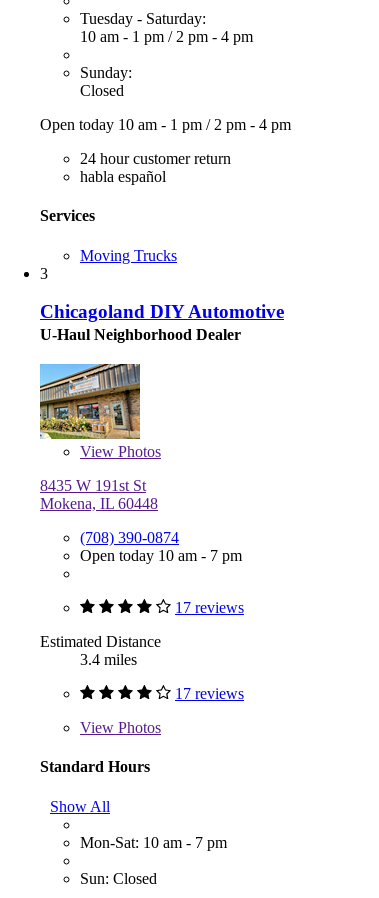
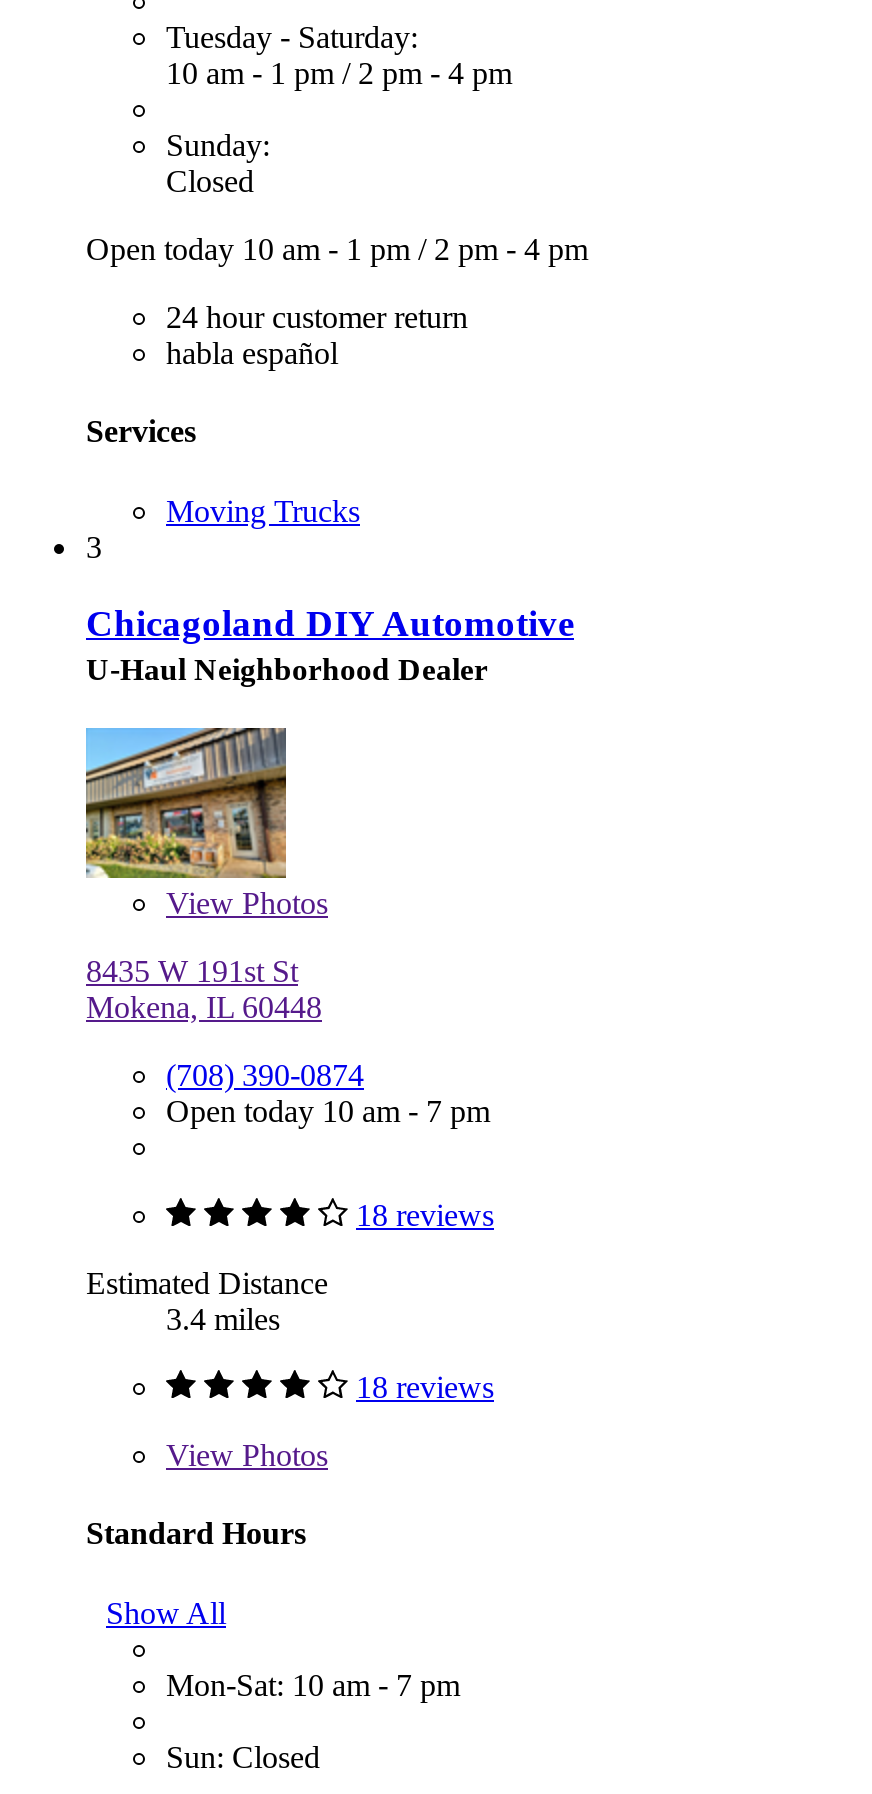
- 17 reviews
+ 18 reviews

- 17 reviews
+ 18 reviews
